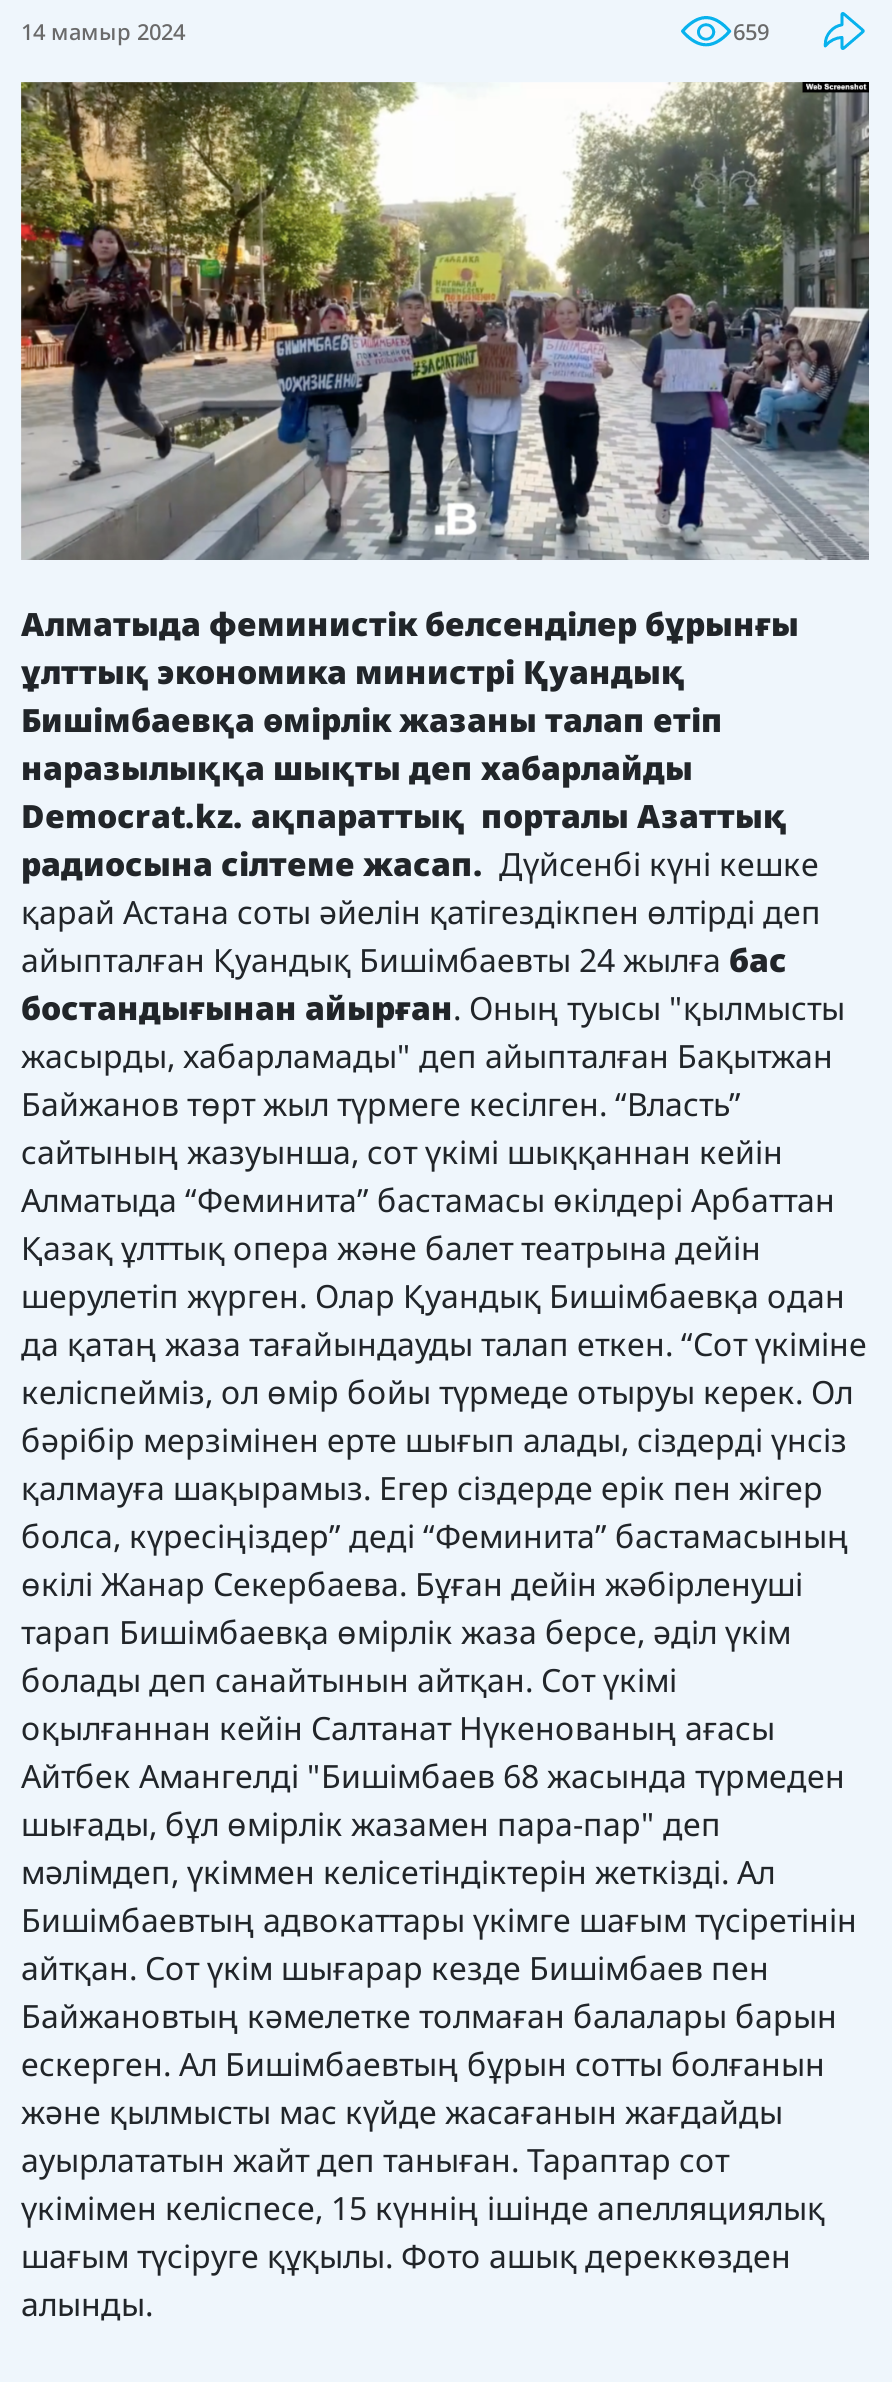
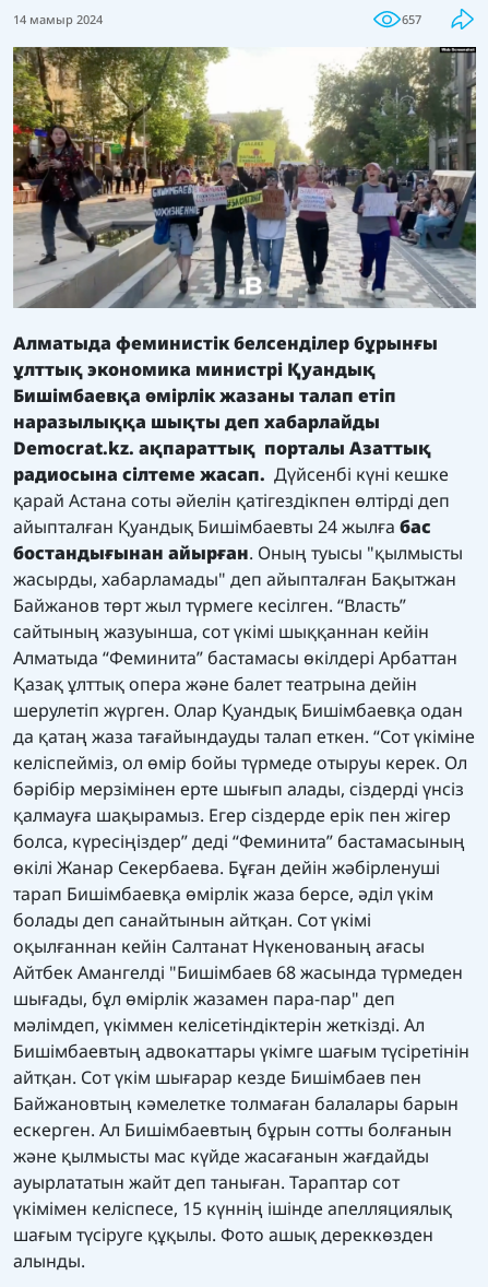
- 659
+ 657
